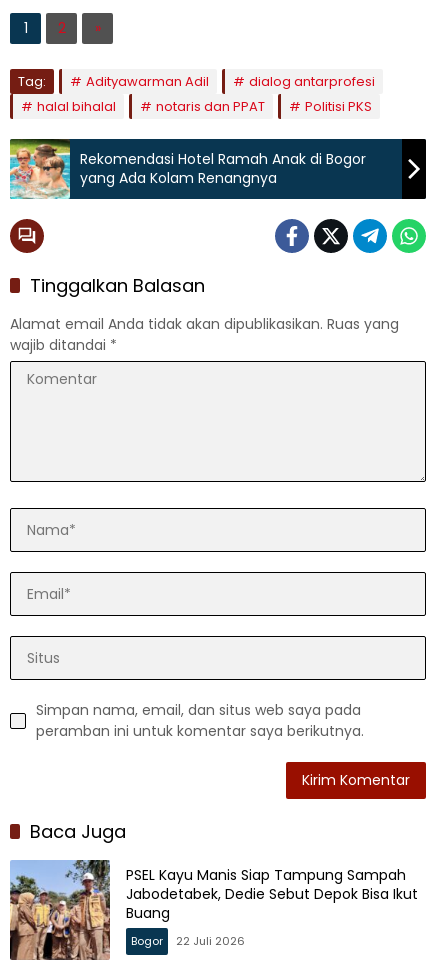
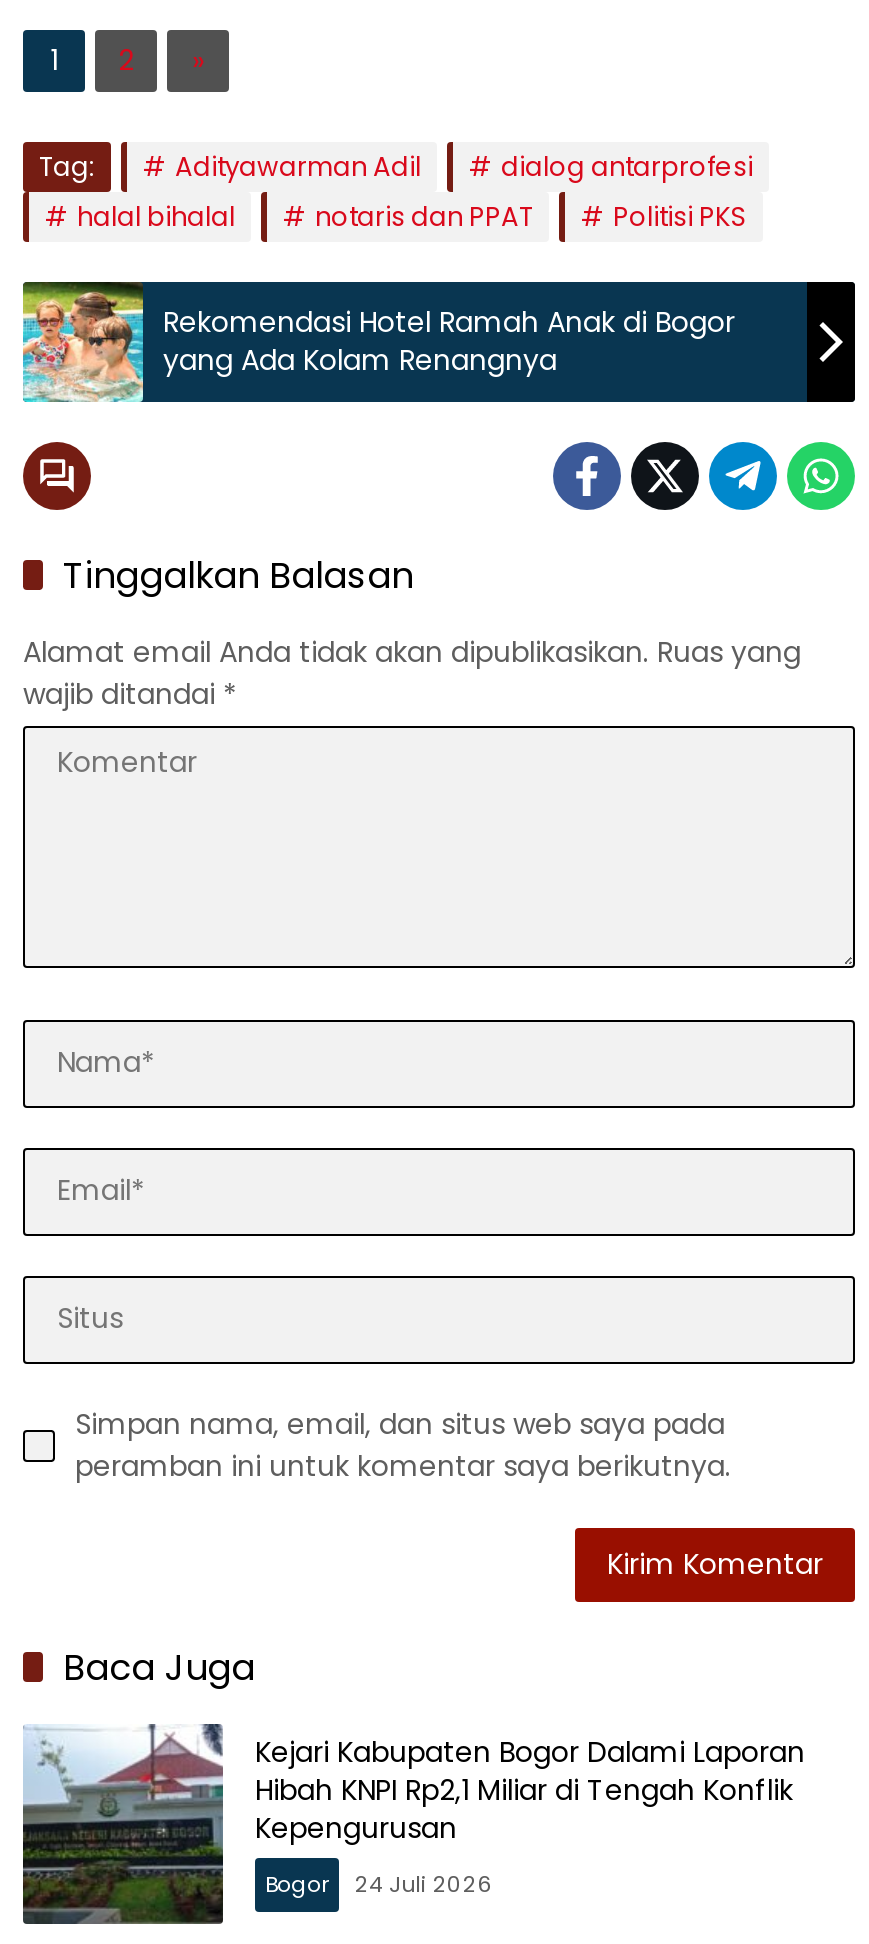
- [image]
- PSEL Kayu Manis Siap Tampung Sampah
- Jabodetabek, Dedie Sebut Depok Bisa Ikut
- Buang
+ [image]
+ Kejari Kabupaten Bogor Dalami Laporan
+ Hibah KNPI Rp2,1 Miliar di Tengah Konflik
+ Kepengurusan

- Bogor 22 Juli 2026
+ Bogor 24 Juli 2026
